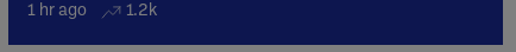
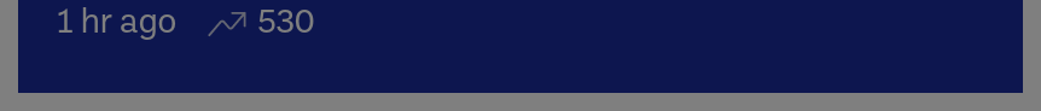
- 1.2k
+ 530
